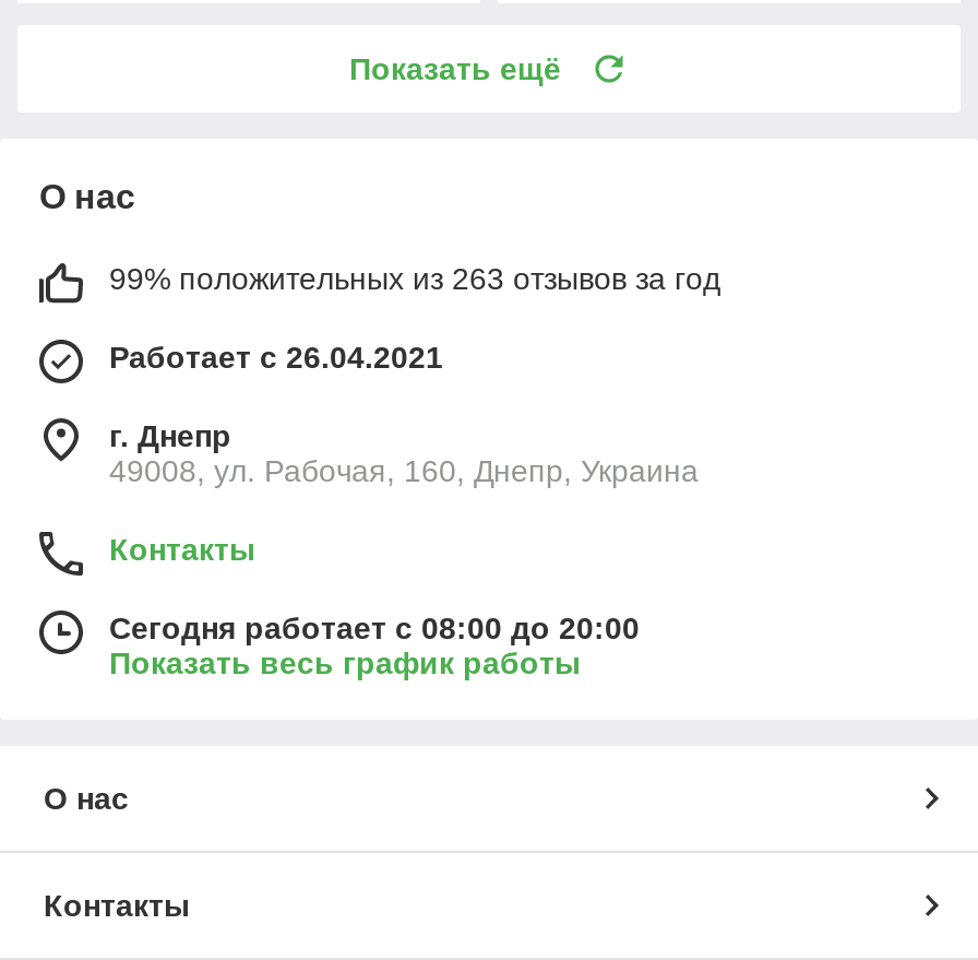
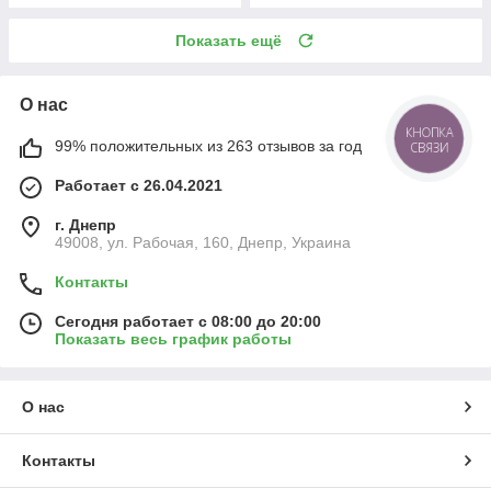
+ [image]
+ КНОПКА
+ СВЯЗИ
